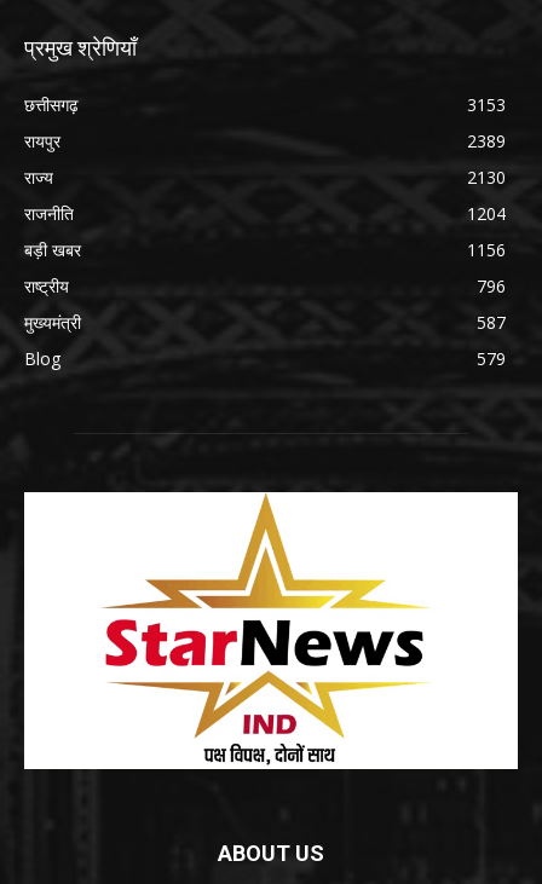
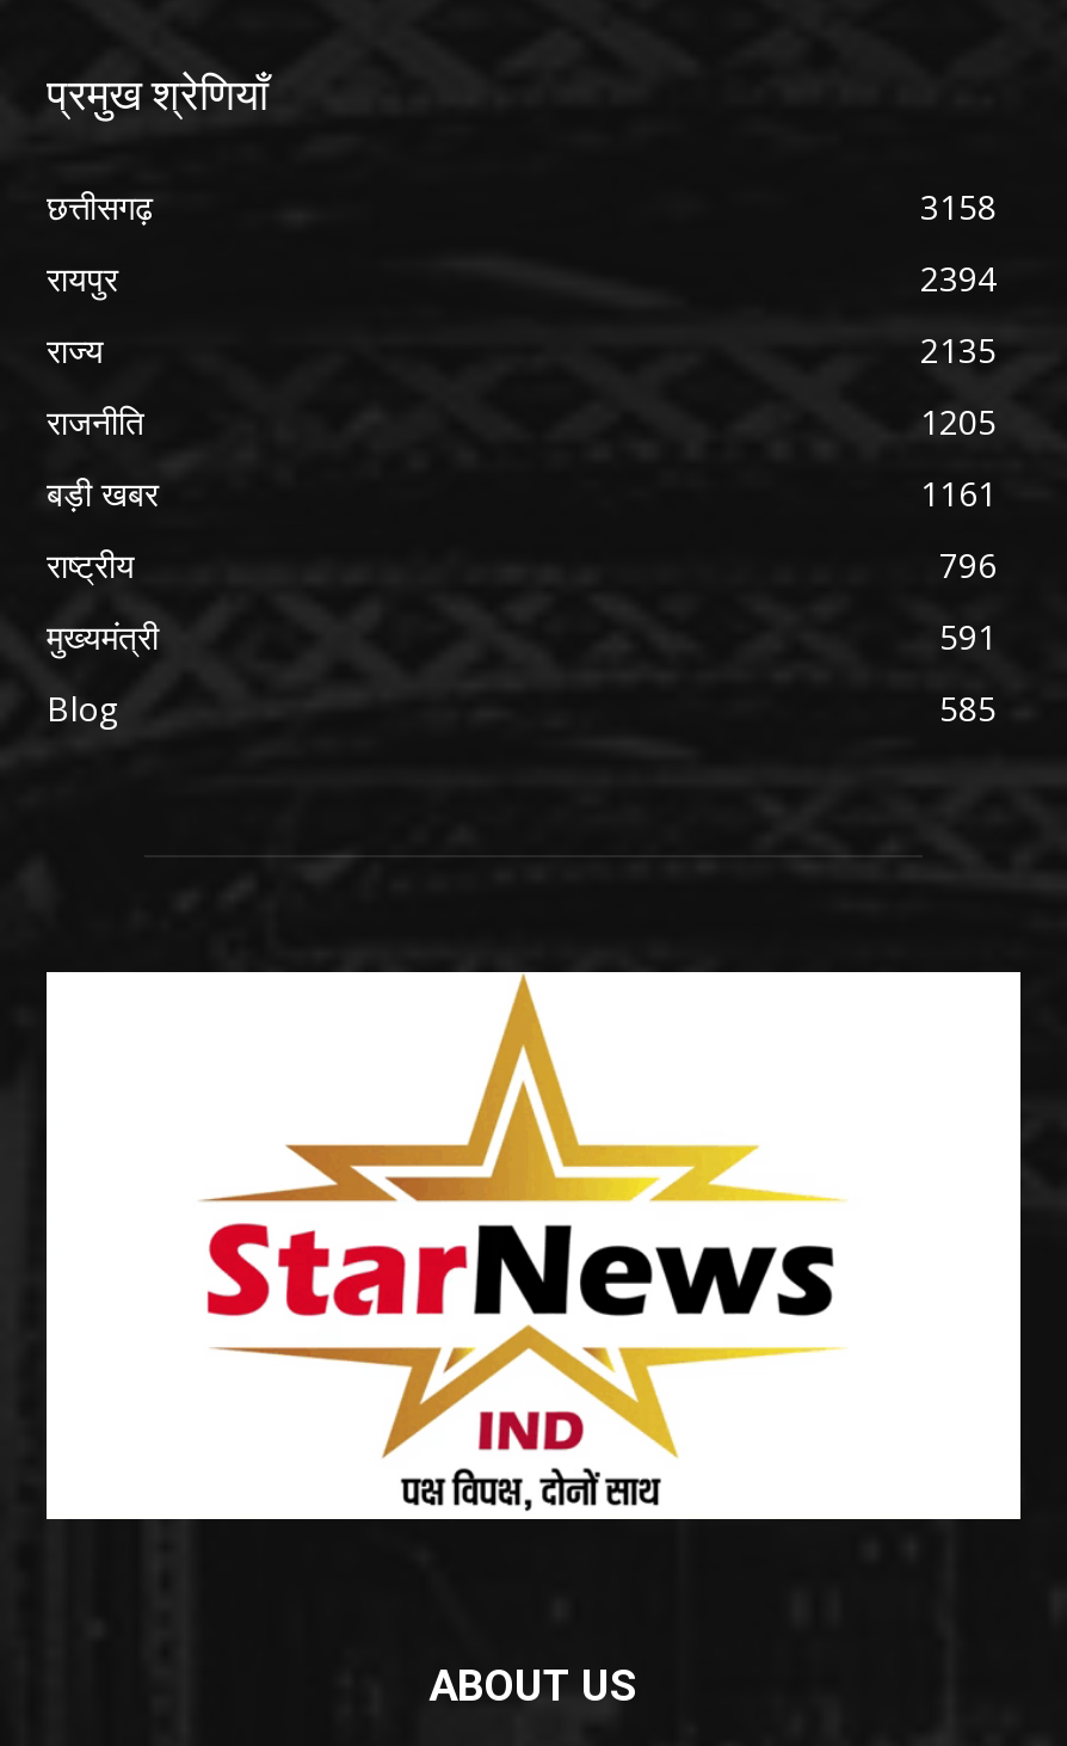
- 3153
+ 3158

- 2389
+ 2394

- 2130
+ 2135

- 1204
+ 1205

- 1156
+ 1161

- 587
+ 591

- 579
+ 585
